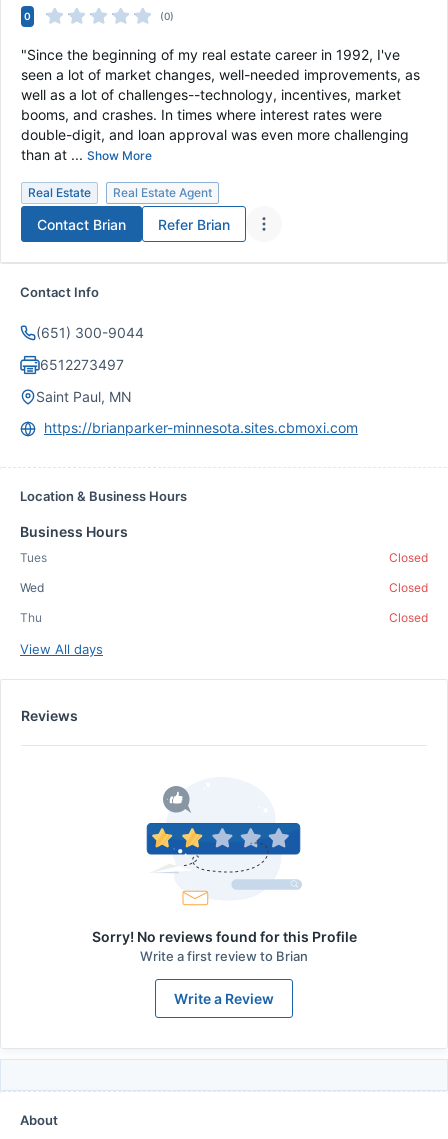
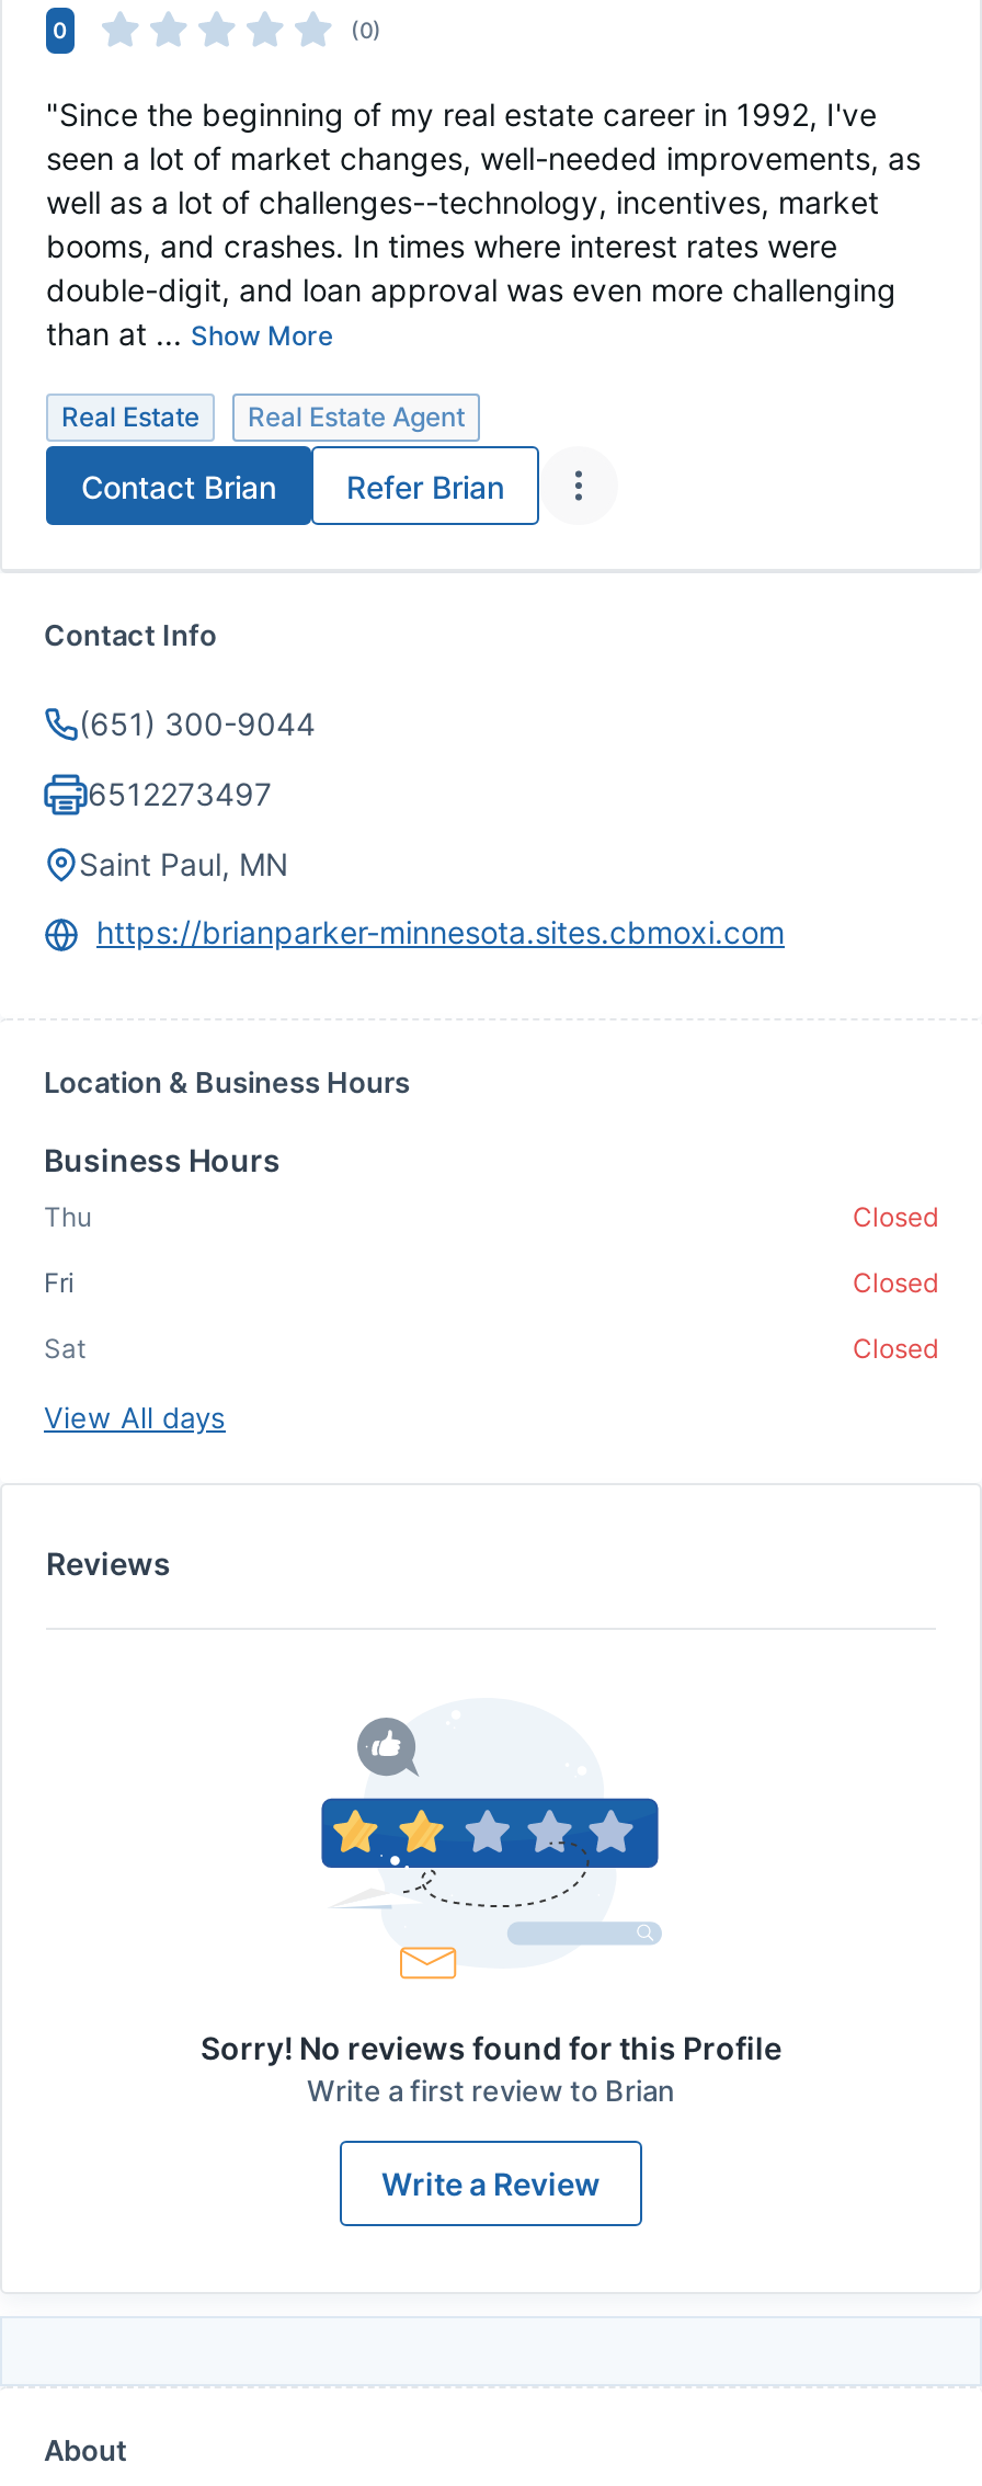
- Tues

- Wed
+ Fri

moved up: Thu

+ Sat
